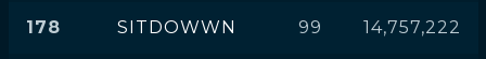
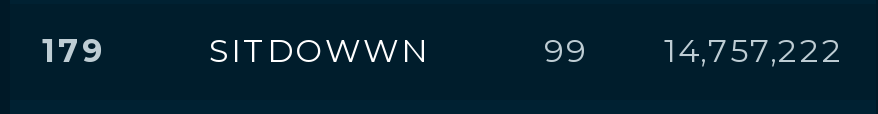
- 178
+ 179
